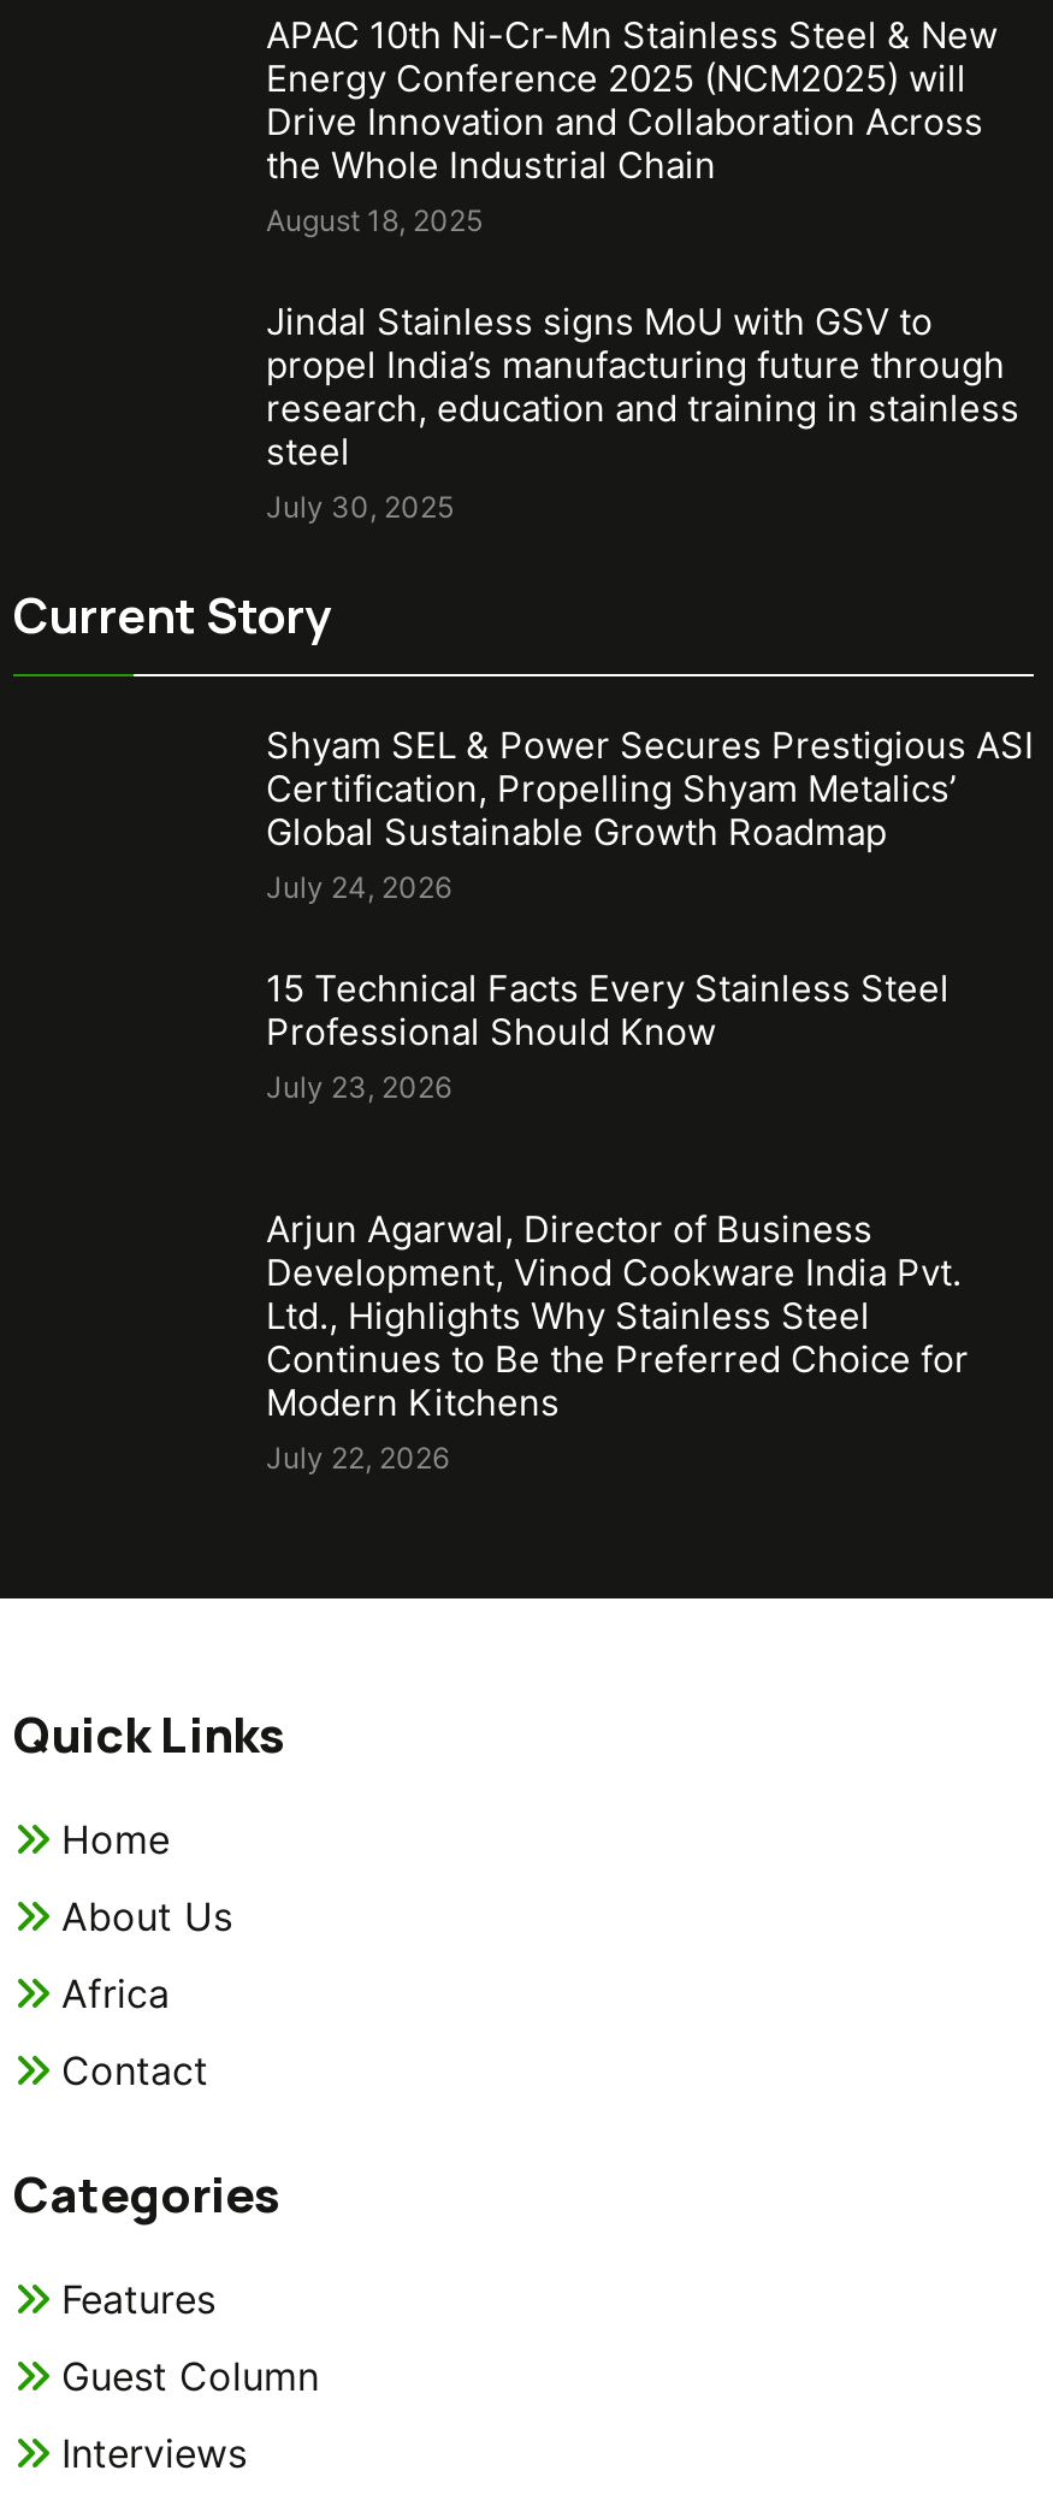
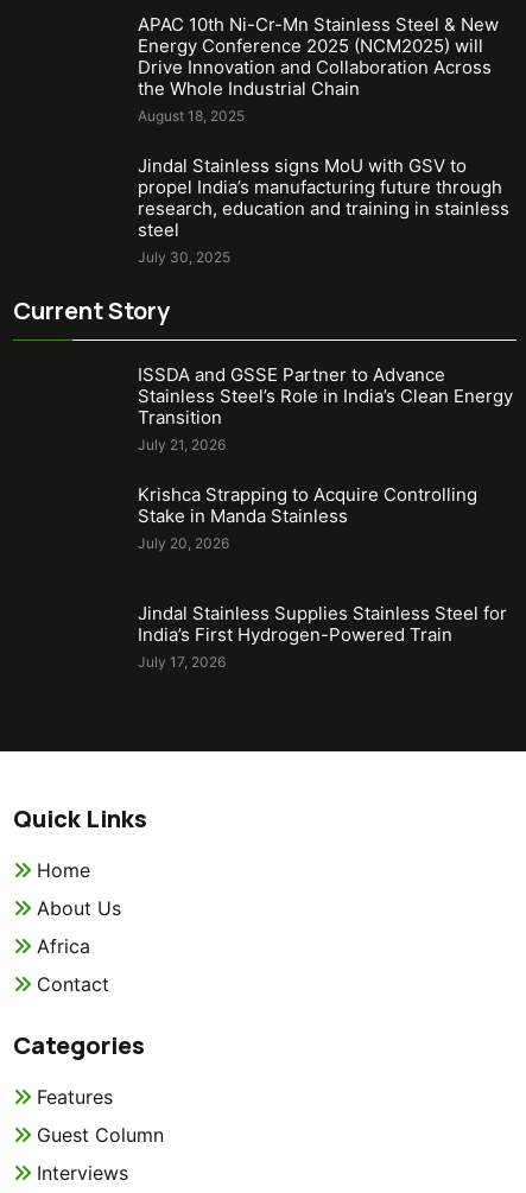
- Shyam SEL & Power Secures Prestigious ASI
- Certification, Propelling Shyam Metalics’
- Global Sustainable Growth Roadmap
- July 24, 2026
+ ISSDA and GSSE Partner to Advance
+ Stainless Steel’s Role in India’s Clean Energy
+ Transition
+ July 21, 2026

- 15 Technical Facts Every Stainless Steel
- Professional Should Know
- July 23, 2026
+ Krishca Strapping to Acquire Controlling
+ Stake in Manda Stainless
+ July 20, 2026

- Arjun Agarwal, Director of Business
- Development, Vinod Cookware India Pvt.
- Ltd., Highlights Why Stainless Steel
- Continues to Be the Preferred Choice for
- Modern Kitchens
- July 22, 2026
+ Jindal Stainless Supplies Stainless Steel for
+ India’s First Hydrogen-Powered Train
+ July 17, 2026
